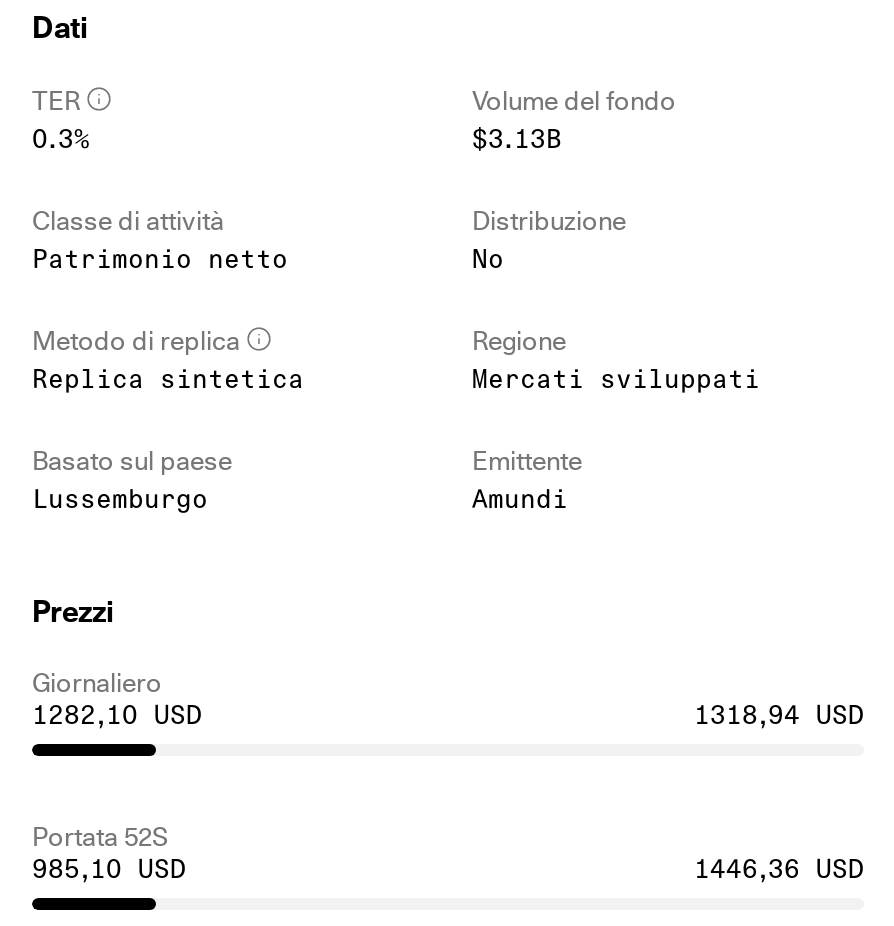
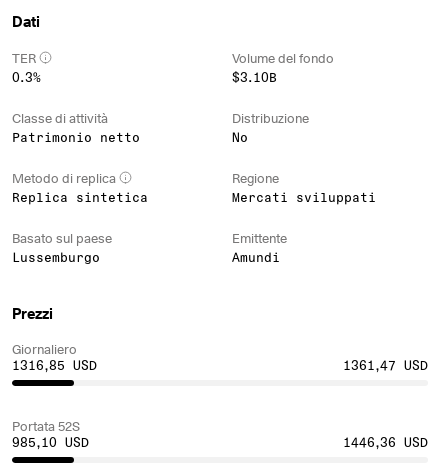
- $3.13B
+ $3.10B

- 1282,10 USD
+ 1316,85 USD

- 1318,94 USD
+ 1361,47 USD
